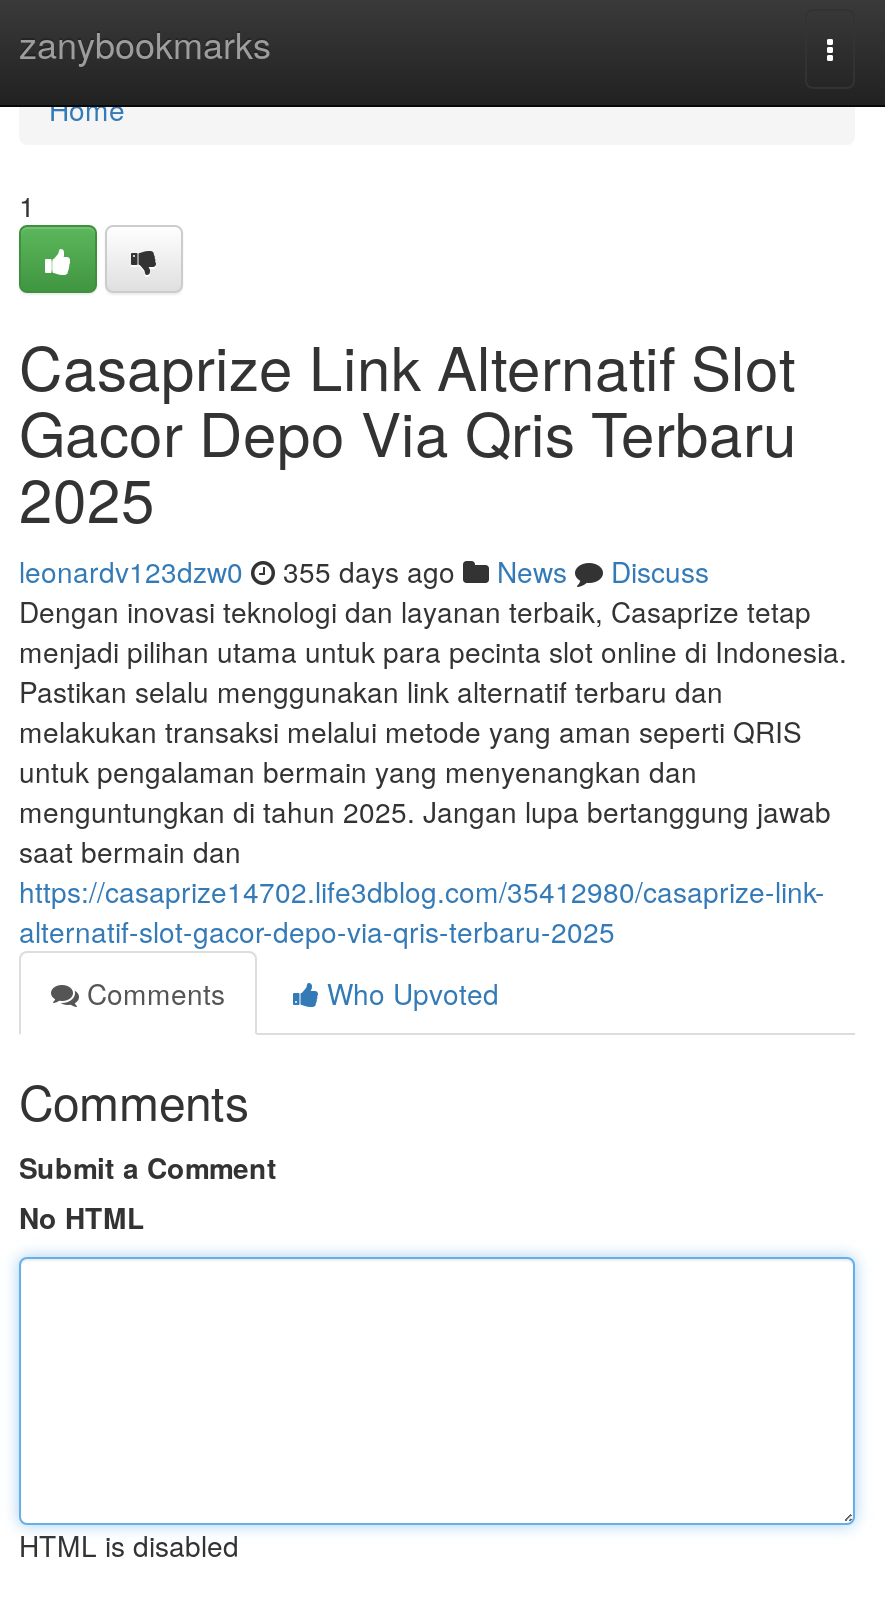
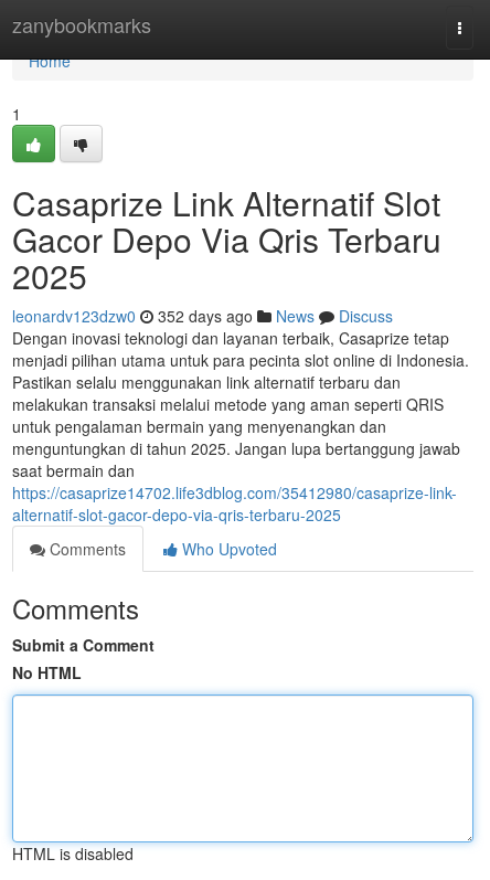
- leonardv123dzw0 355 days ago News Discuss
+ leonardv123dzw0 352 days ago News Discuss
